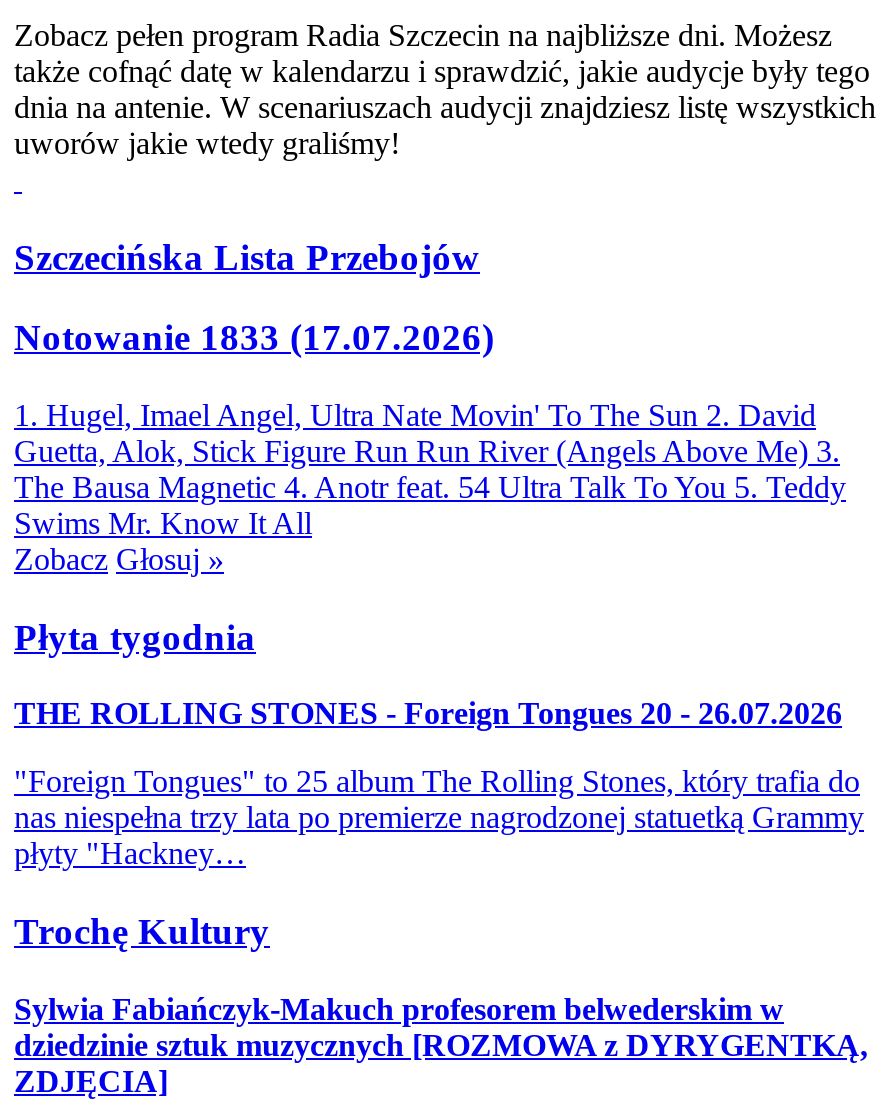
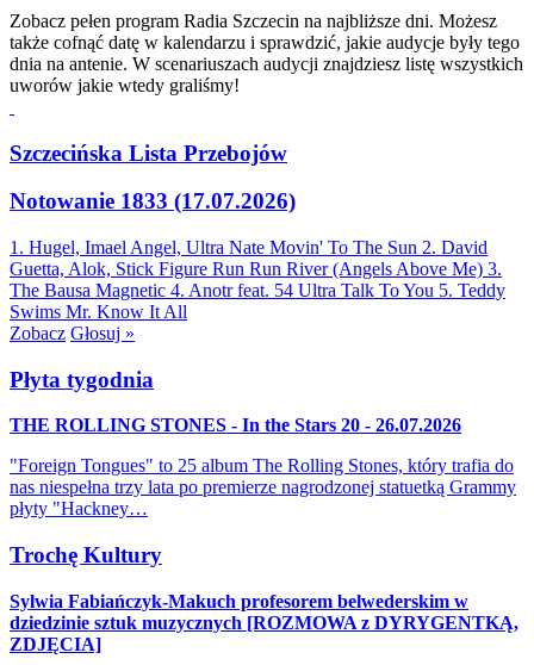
- THE ROLLING STONES - Foreign Tongues 20 - 26.07.2026
+ THE ROLLING STONES - In the Stars 20 - 26.07.2026
